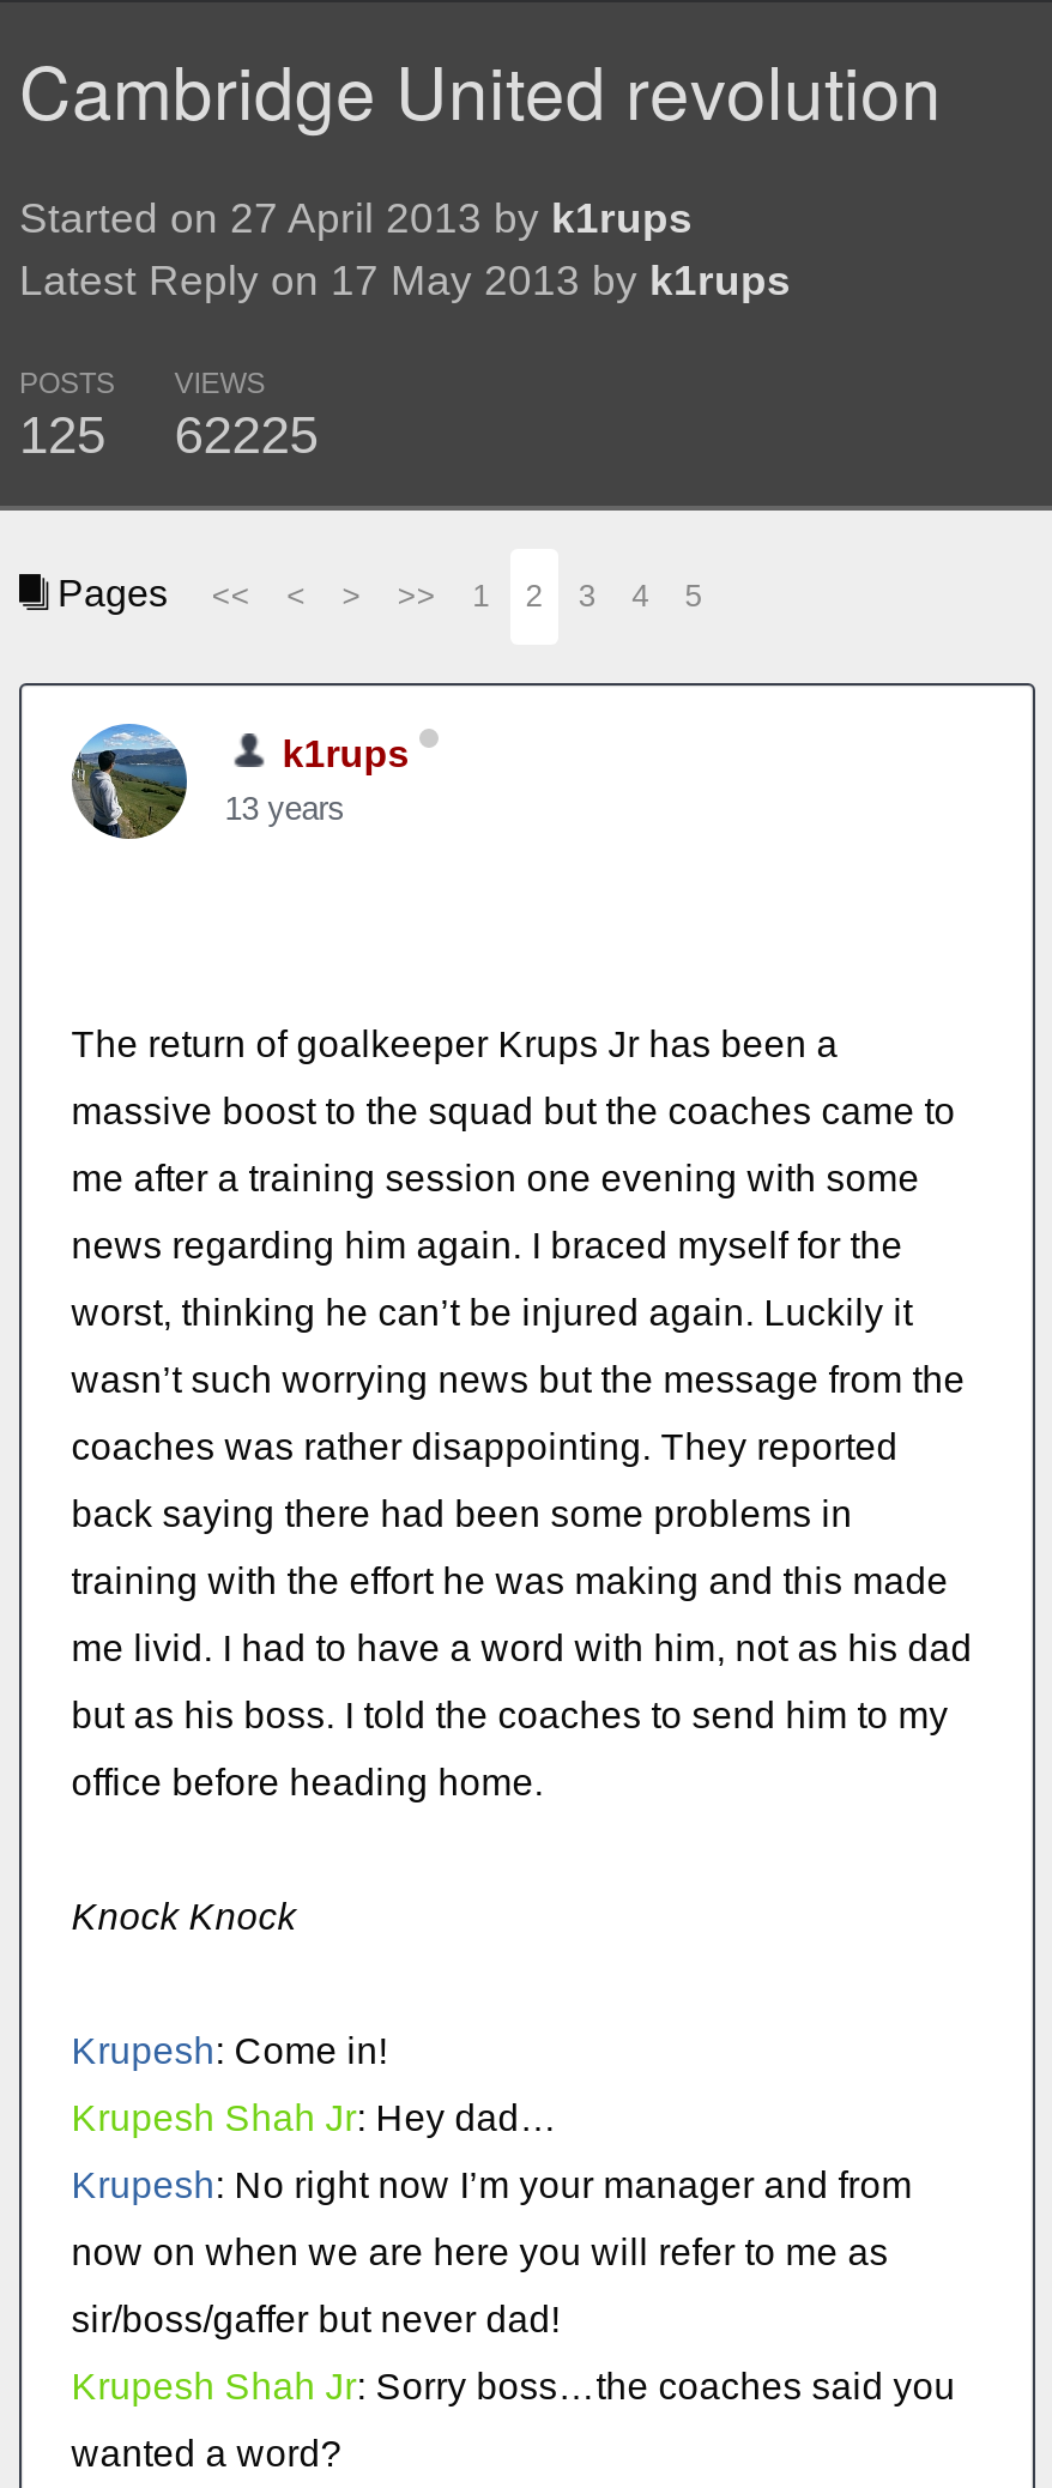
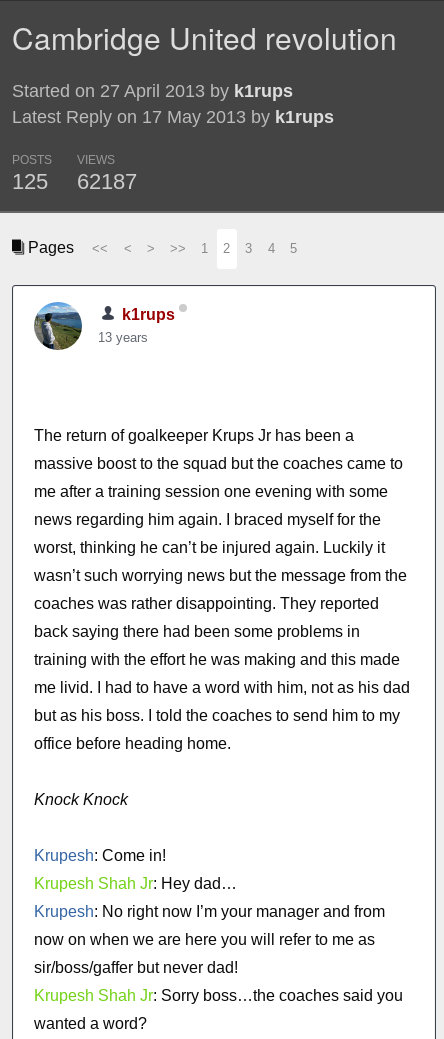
- 125 62225
+ 125 62187
